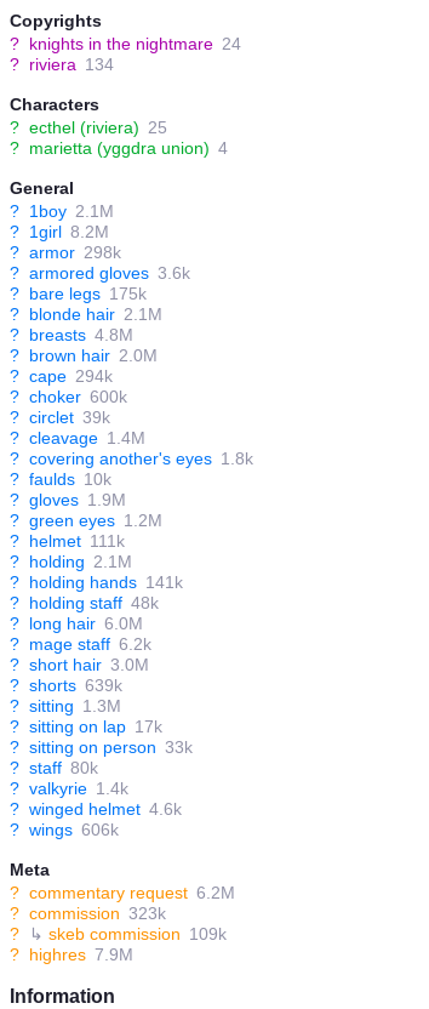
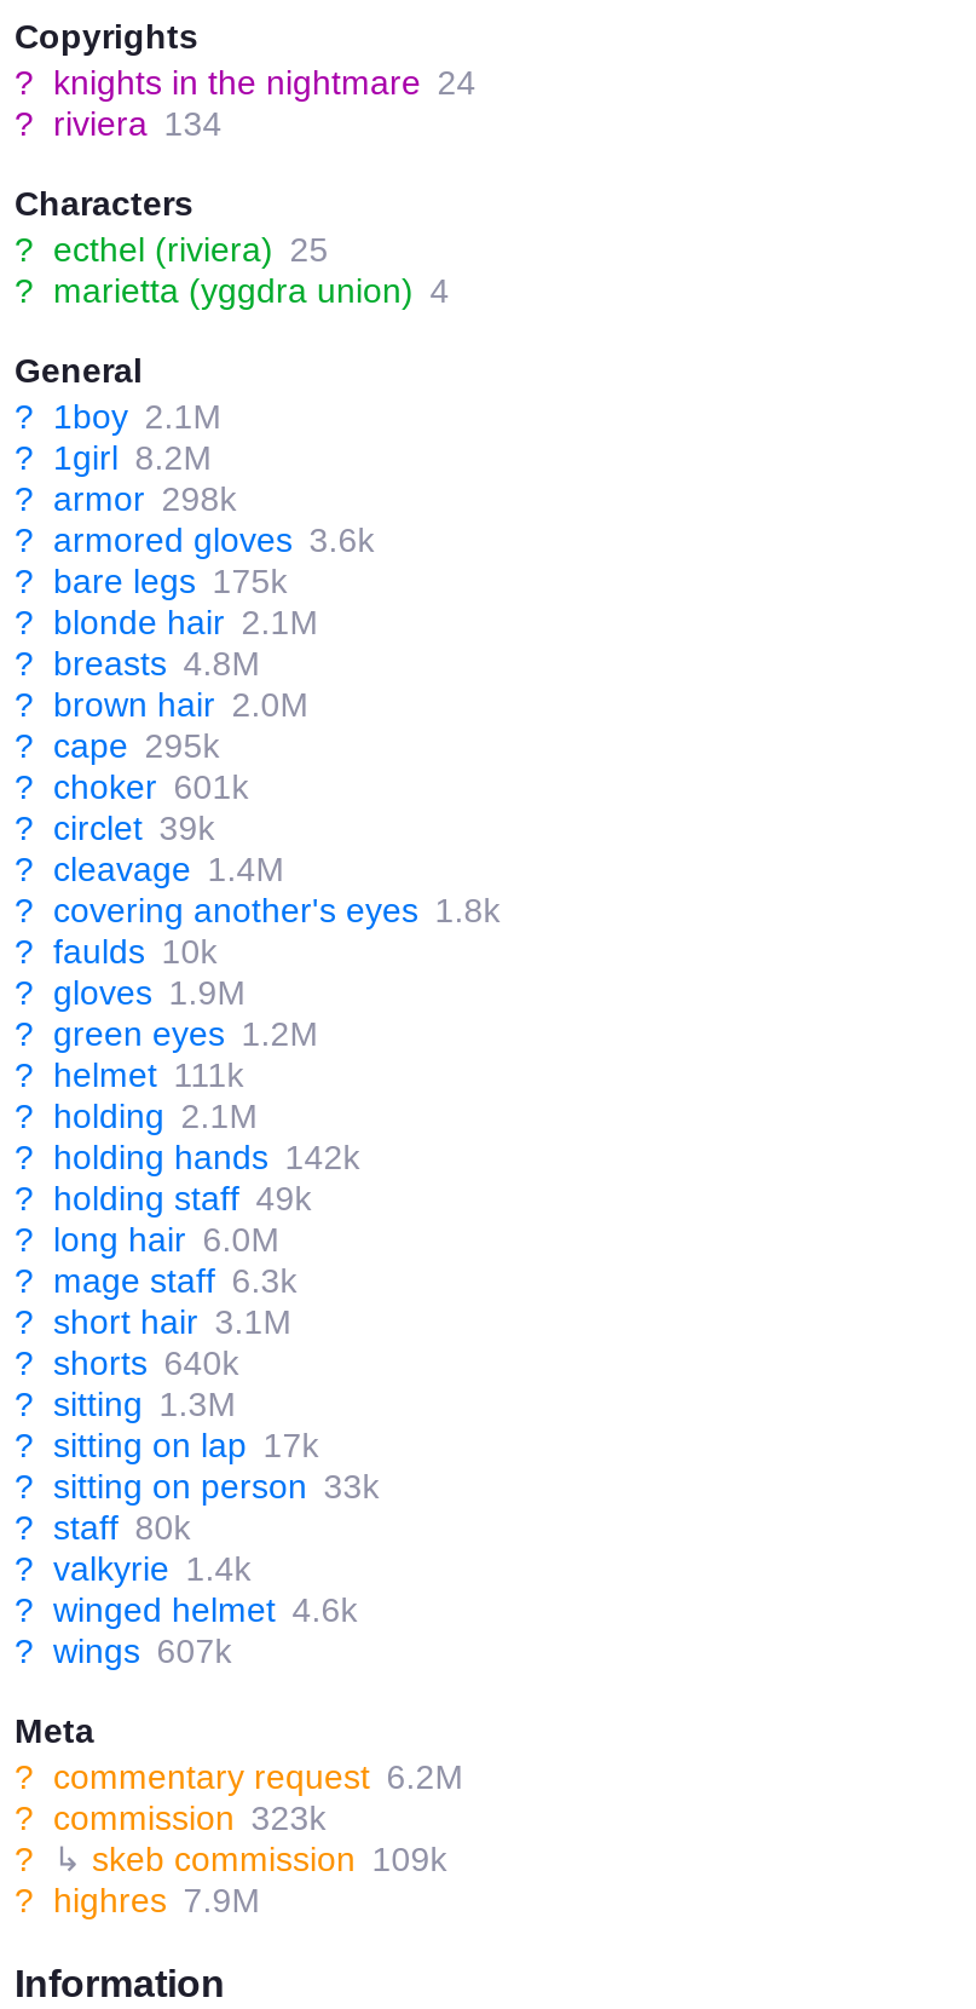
- ? cape 294k
+ ? cape 295k

- ? choker 600k
+ ? choker 601k

- ? holding hands 141k
+ ? holding hands 142k

- ? holding staff 48k
+ ? holding staff 49k

- ? mage staff 6.2k
+ ? mage staff 6.3k

- ? short hair 3.0M
+ ? short hair 3.1M

- ? shorts 639k
+ ? shorts 640k

- ? wings 606k
+ ? wings 607k
